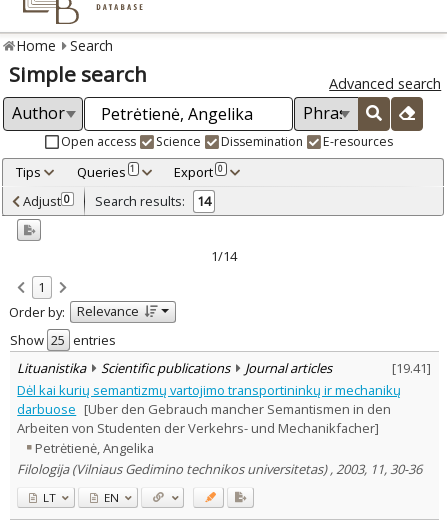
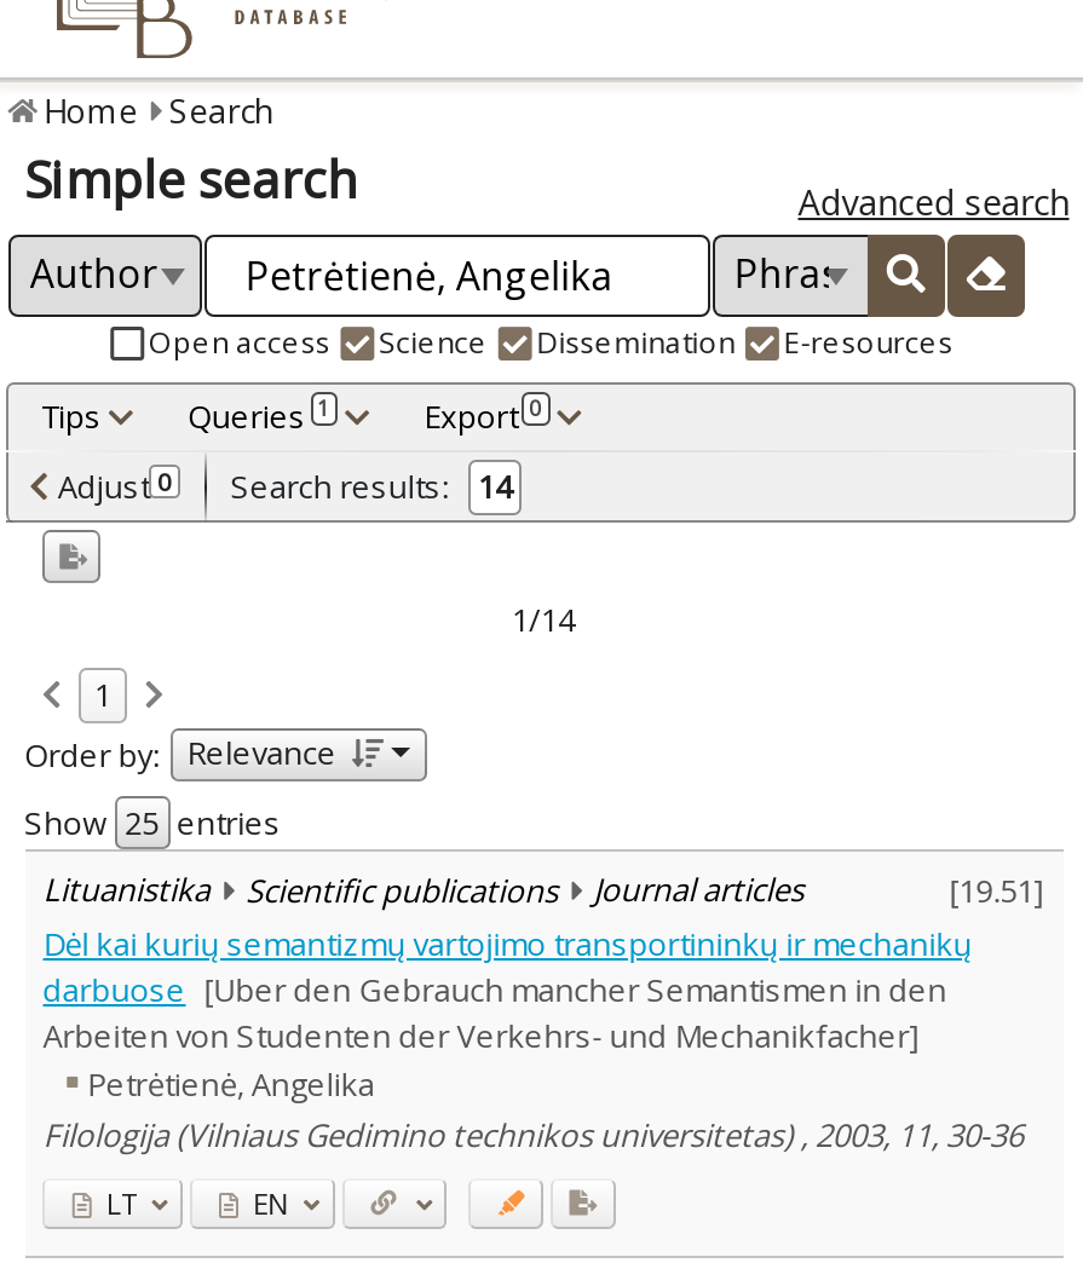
- [19.41]
+ [19.51]
